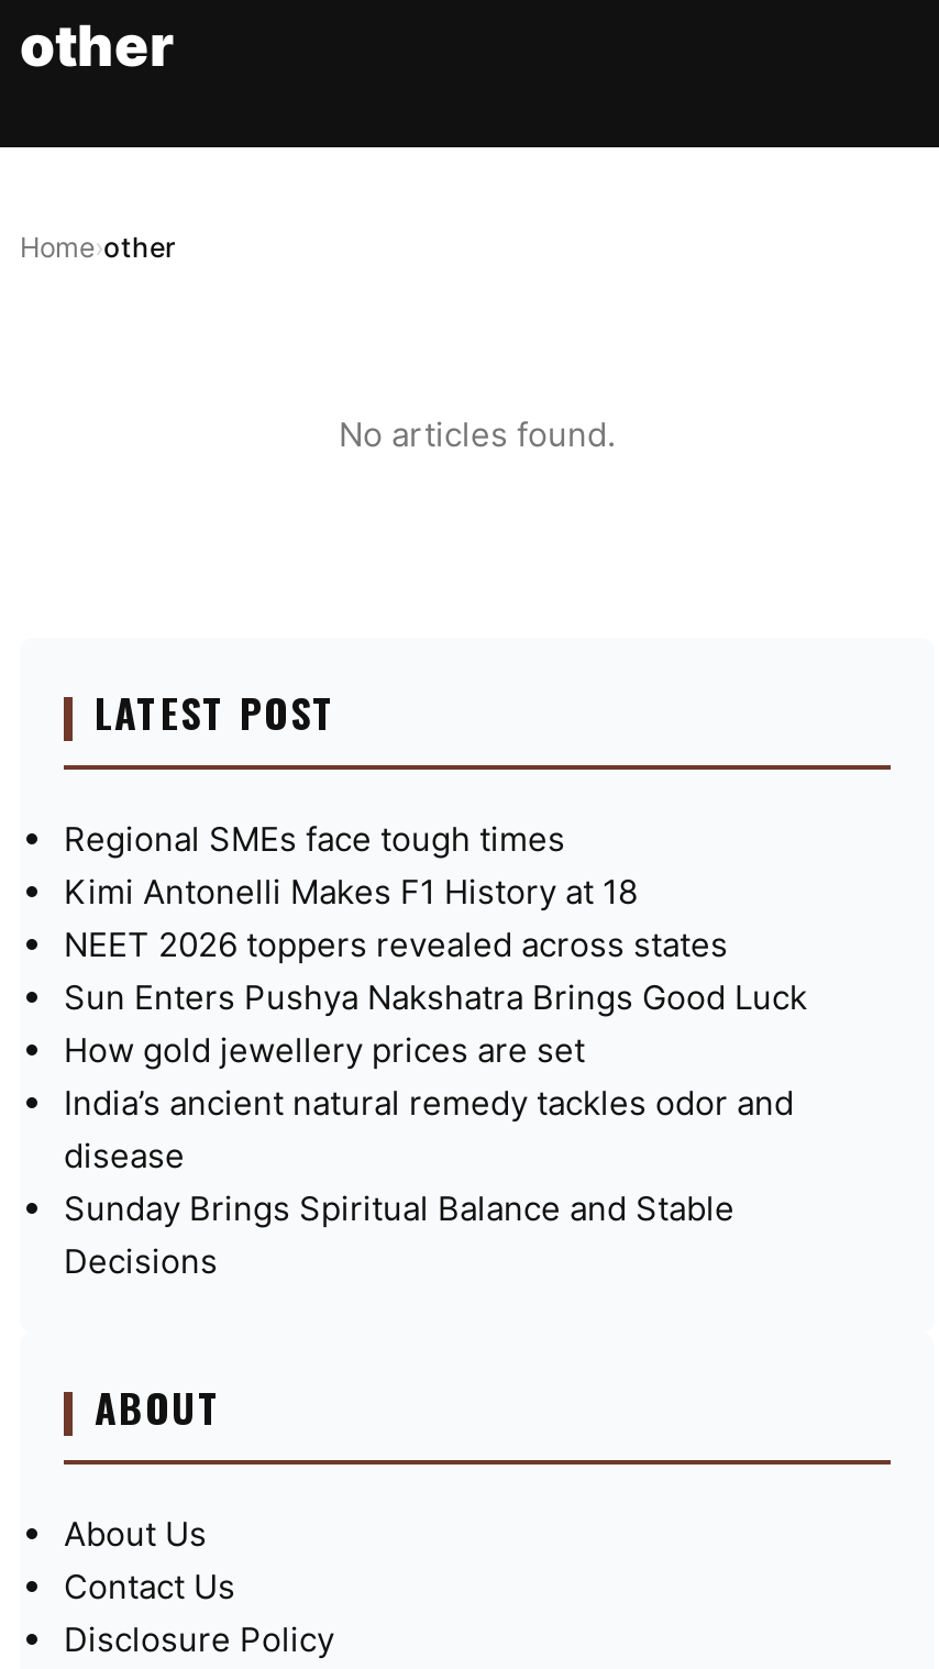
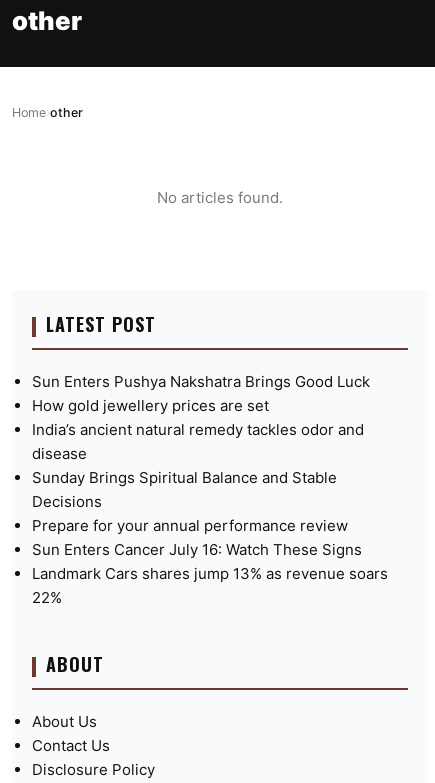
- Regional SMEs face tough times
- Kimi Antonelli Makes F1 History at 18
- NEET 2026 toppers revealed across states

moved up: Sun Enters Pushya Nakshatra Brings Good Luck | How gold jewellery prices are set | India’s ancient natural remedy tackles odor and | disease | Sunday Brings Spiritual Balance and Stable | Decisions

+ Prepare for your annual performance review
+ Sun Enters Cancer July 16: Watch These Signs
+ Landmark Cars shares jump 13% as revenue soars
+ 22%
